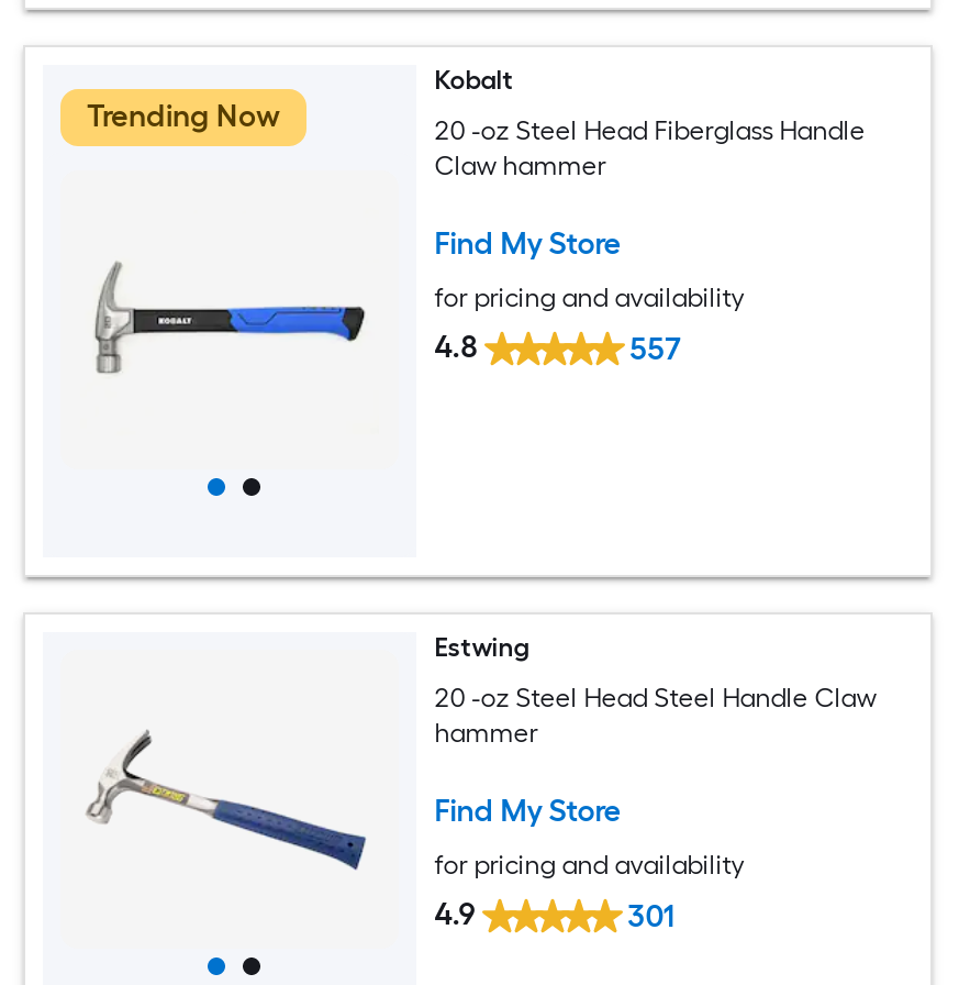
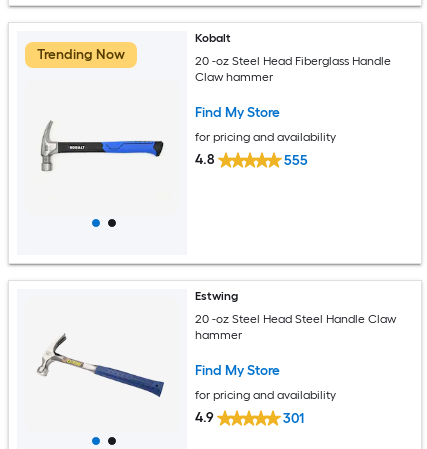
- 557
+ 555
